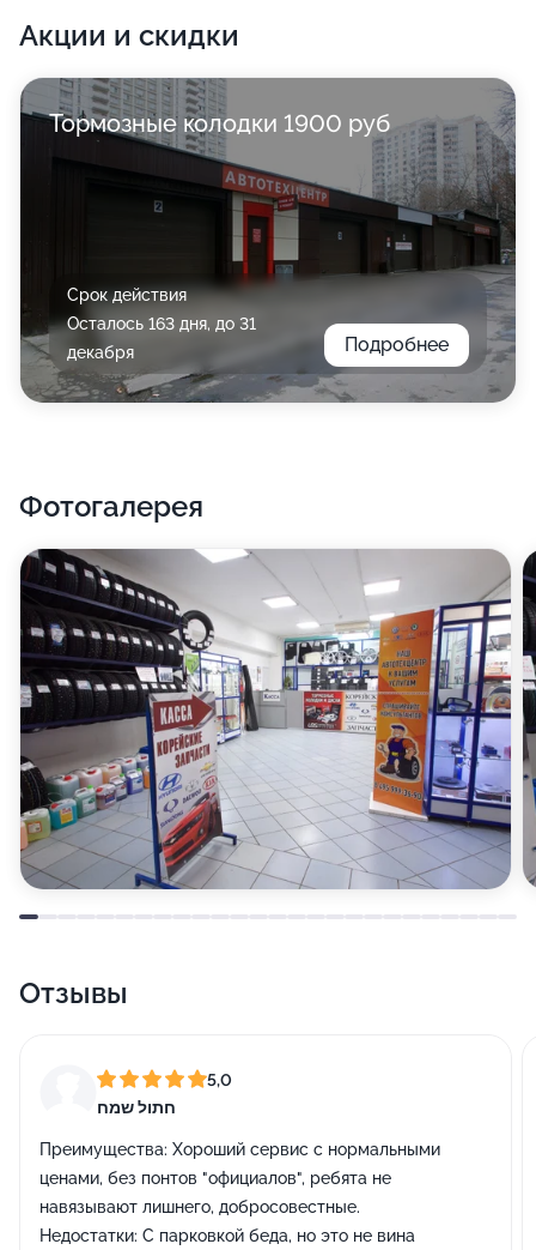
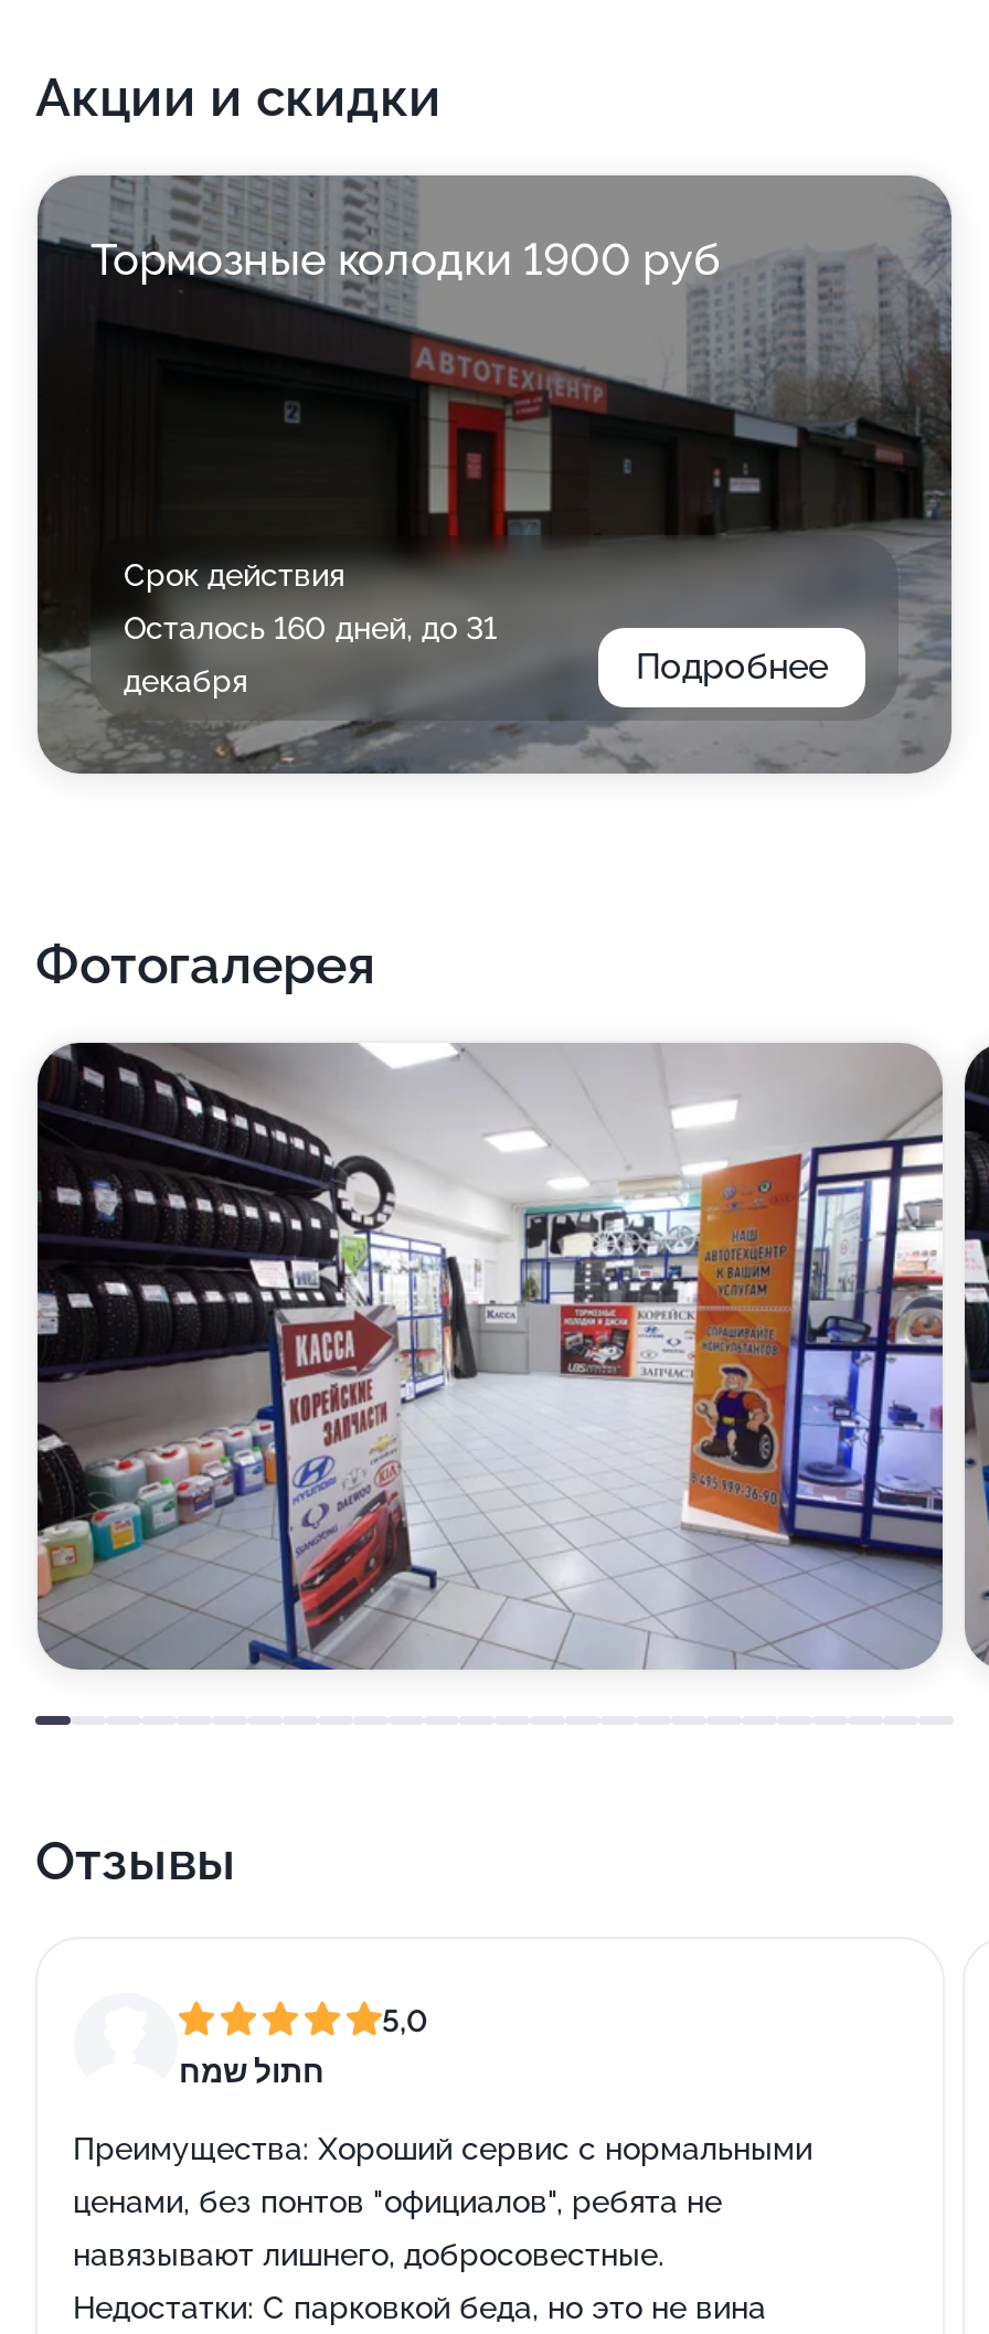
- Осталось 163 дня, до 31
+ Осталось 160 дней, до 31
